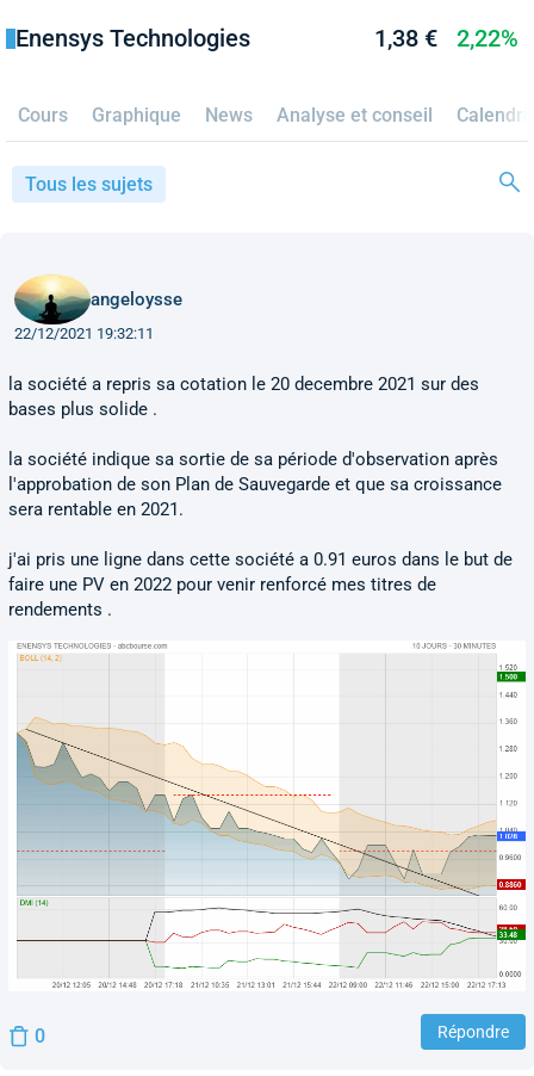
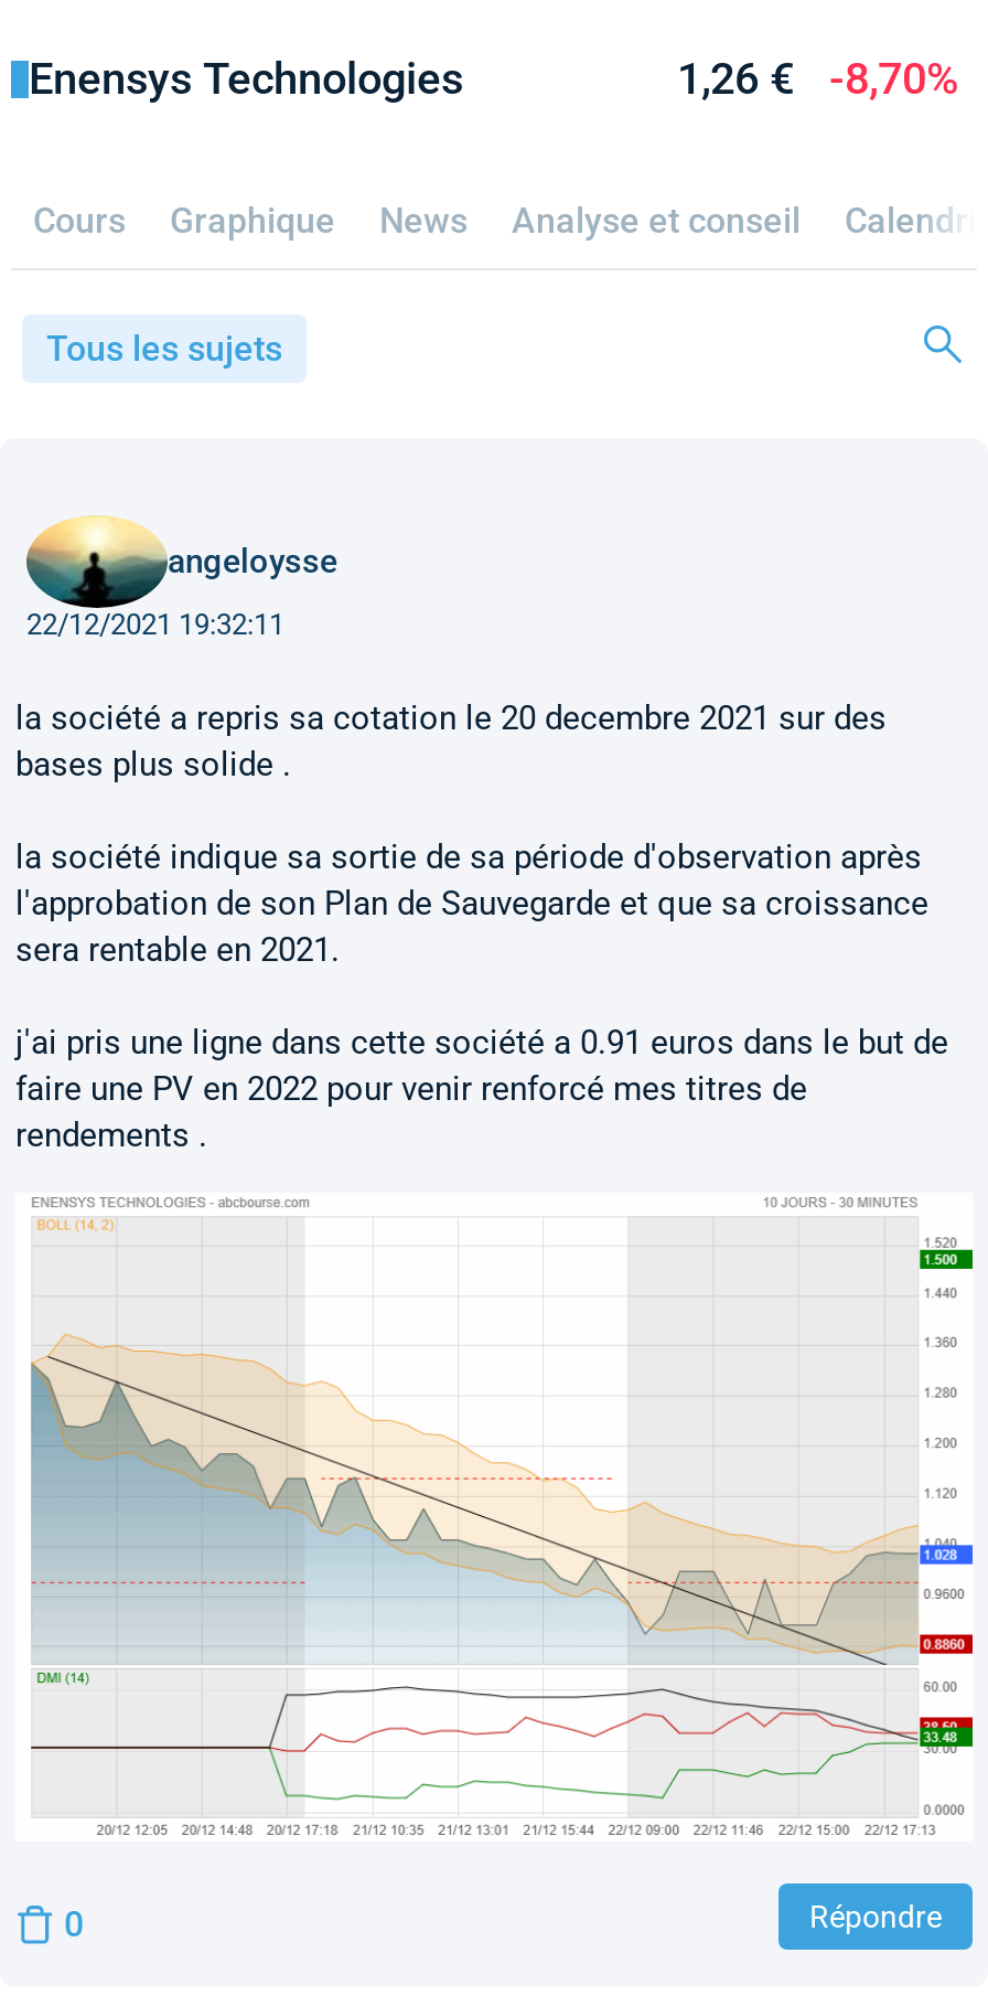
- 1,38 €
+ 1,26 €

- 2,22%
+ -8,70%
